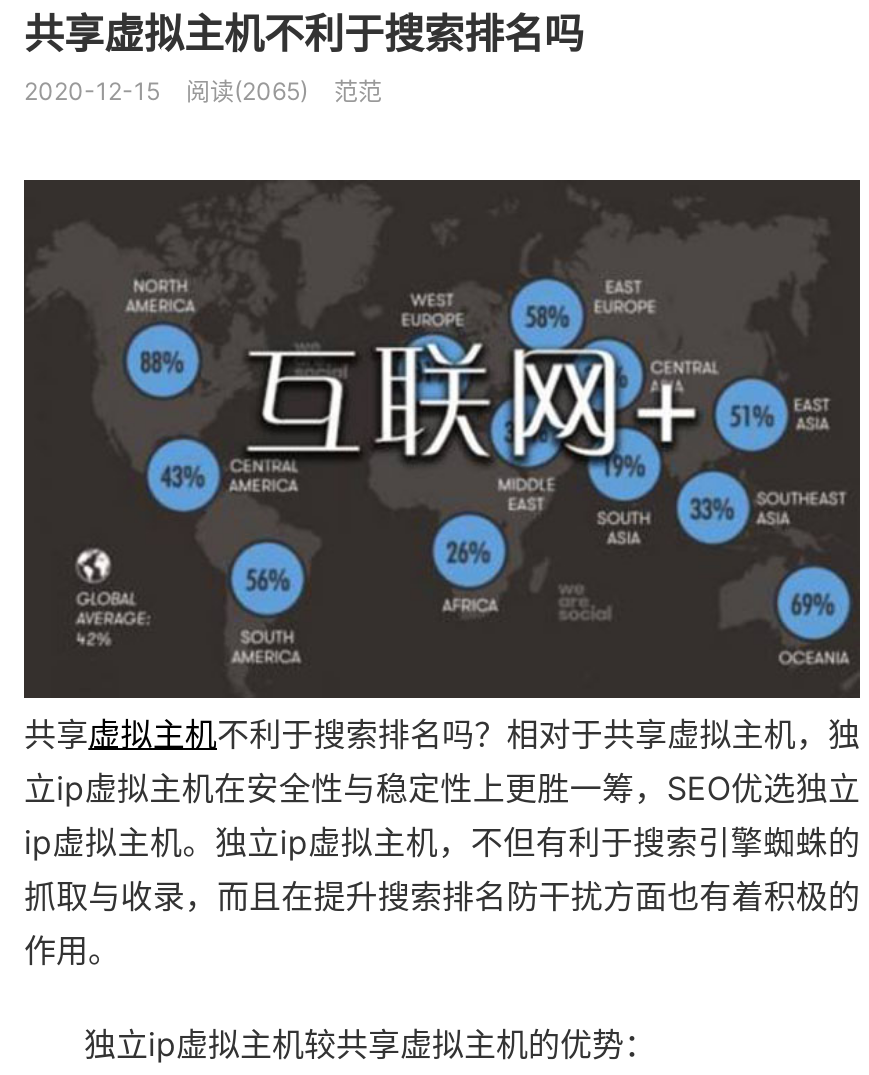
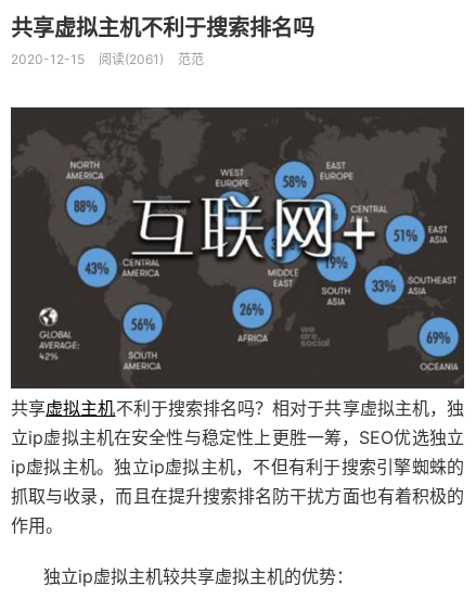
- 阅读(2065)
+ 阅读(2061)
